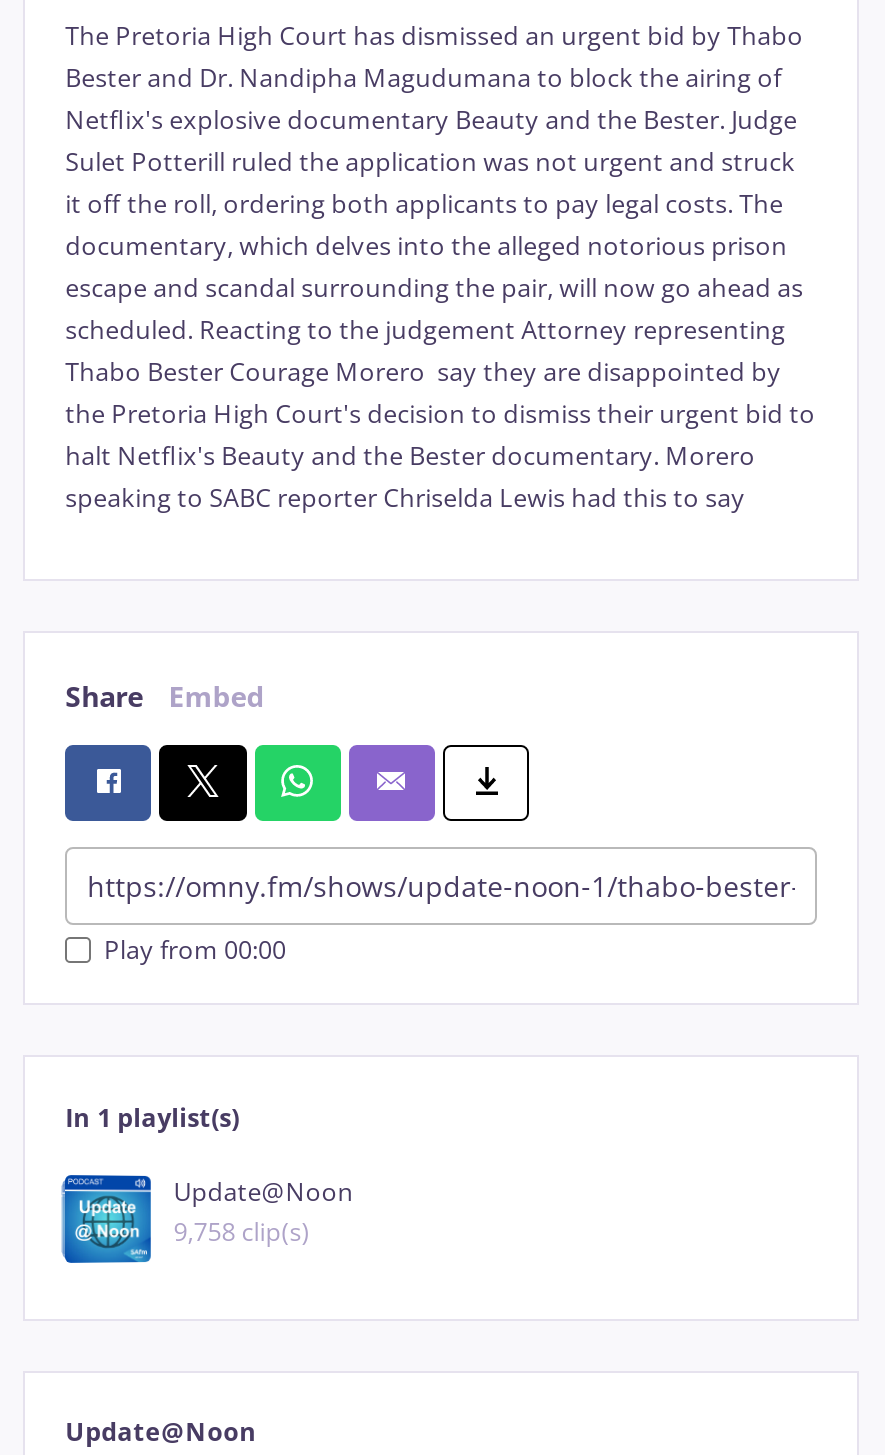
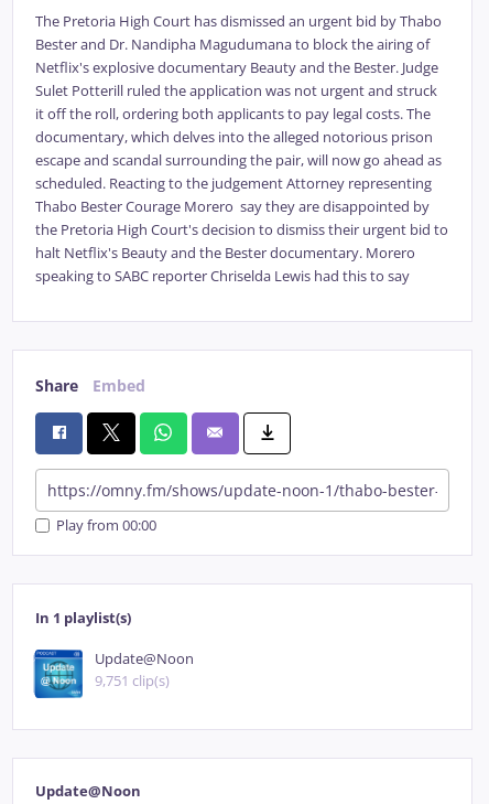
- 9,758 clip(s)
+ 9,751 clip(s)
